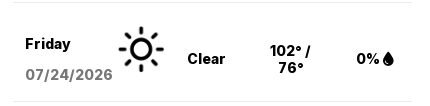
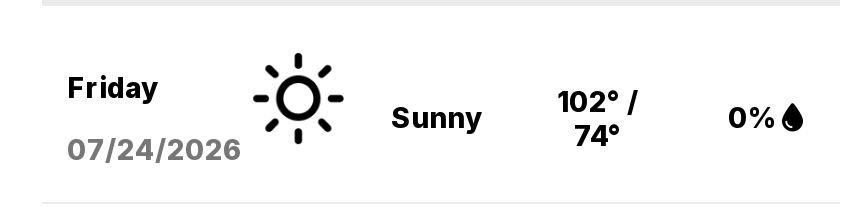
- Clear
+ Sunny

- 76°
+ 74°
